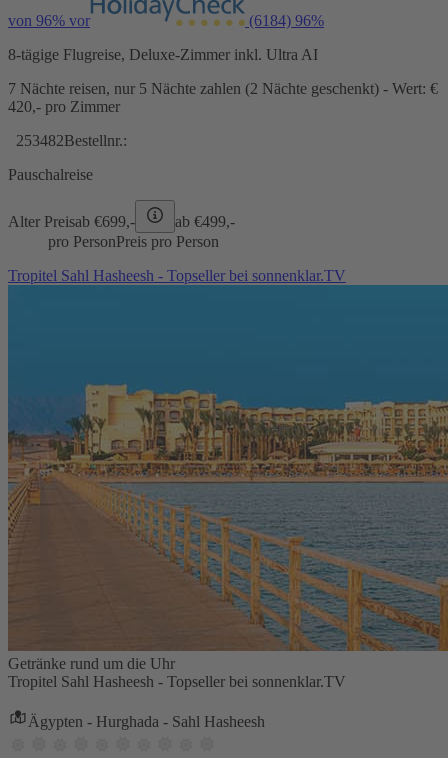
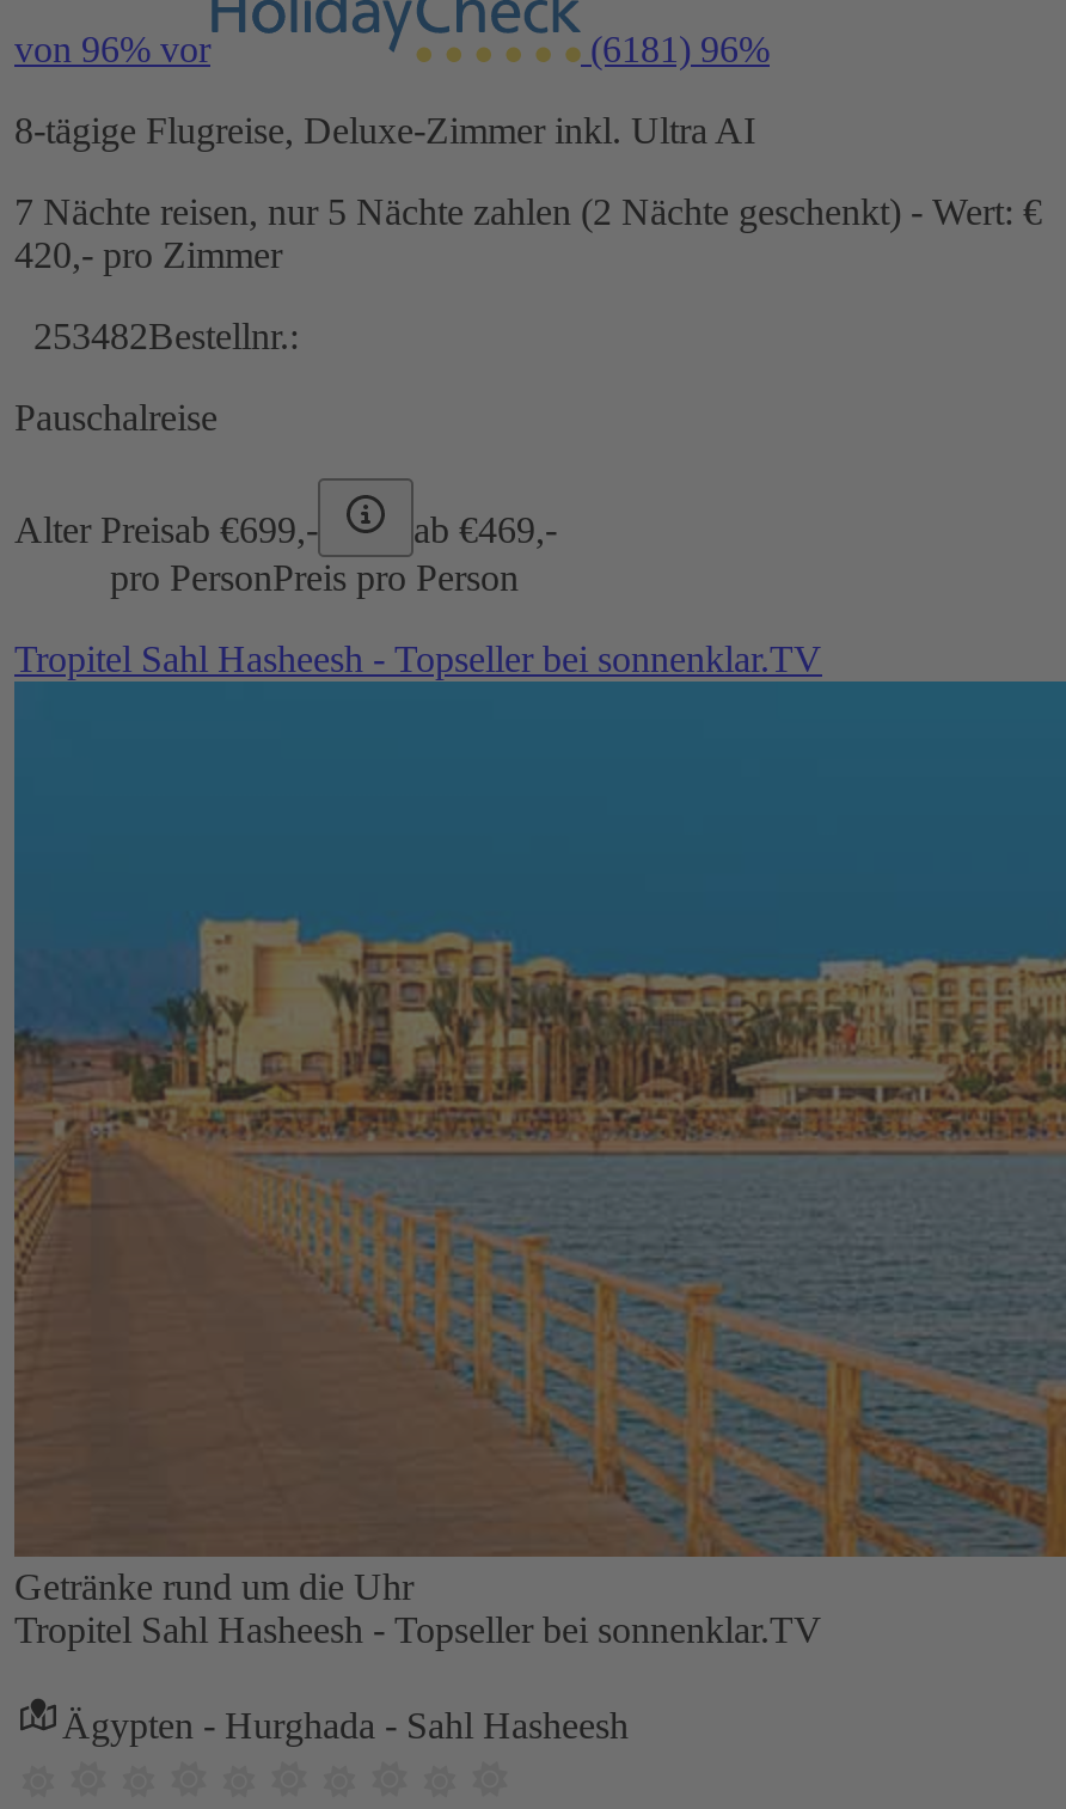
- (6184) 96%
+ (6181) 96%

- ab €499,-
+ ab €469,-
